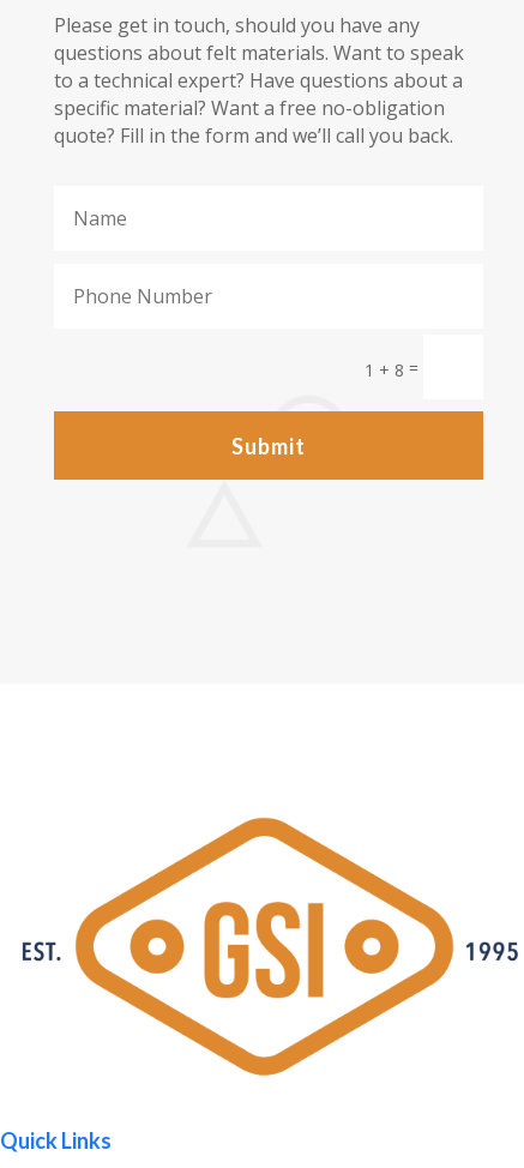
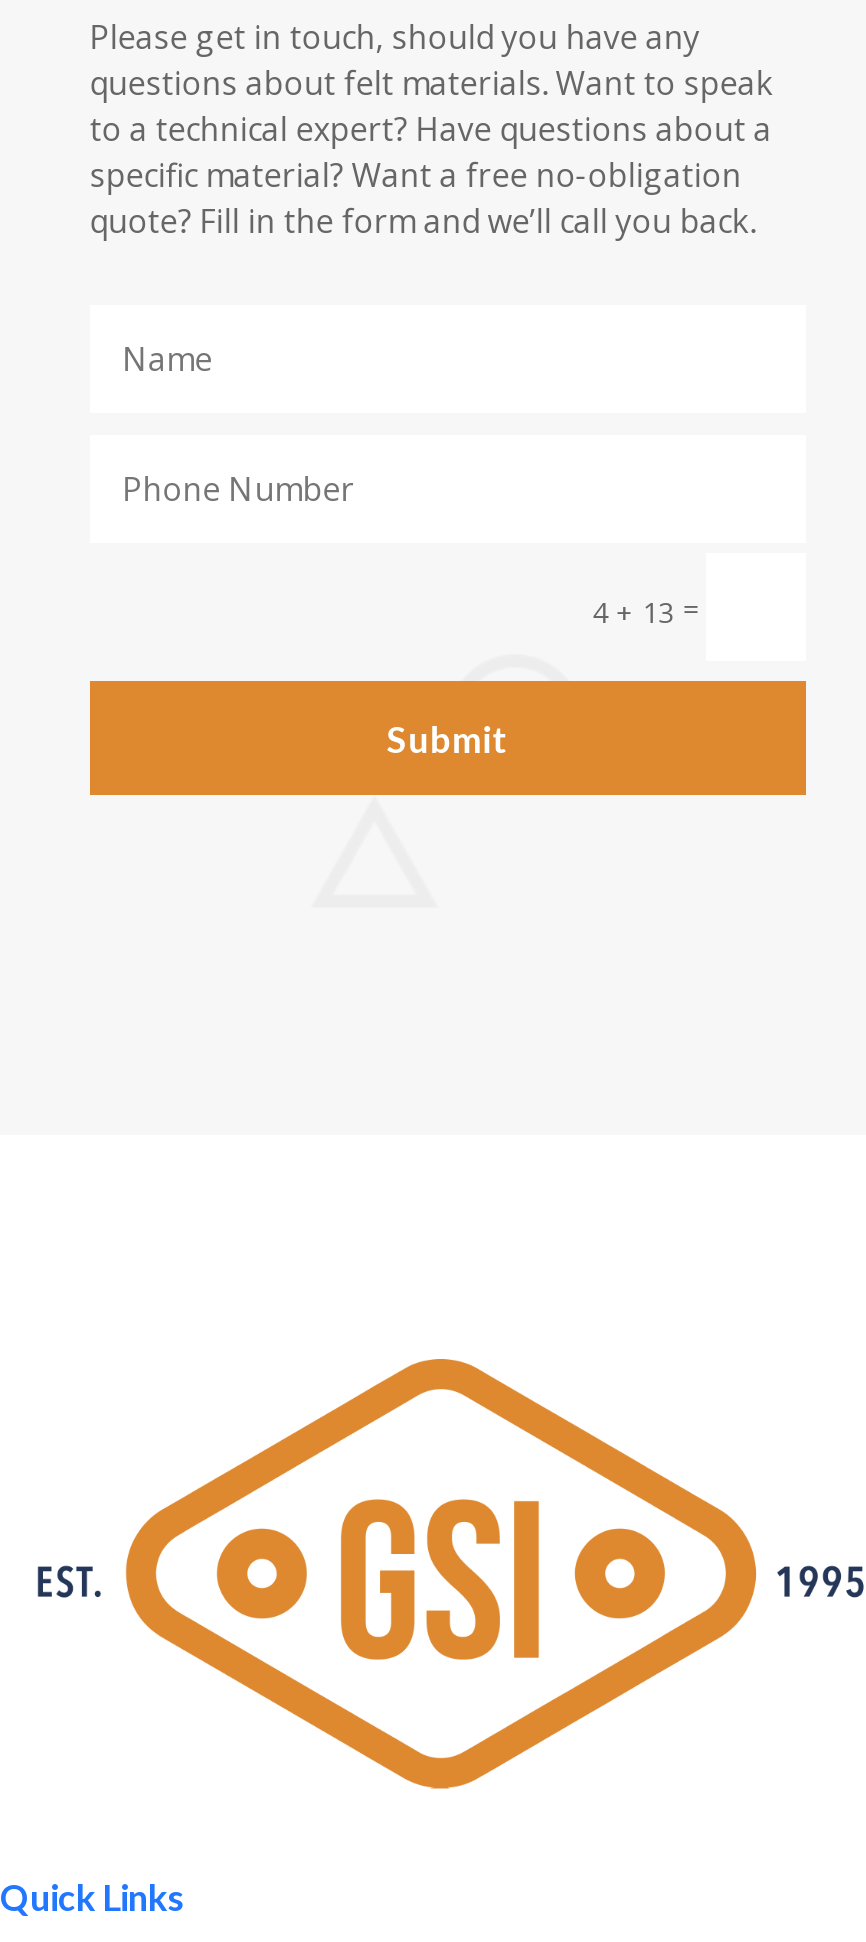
- 1 + 8 =
+ 4 + 13 =
